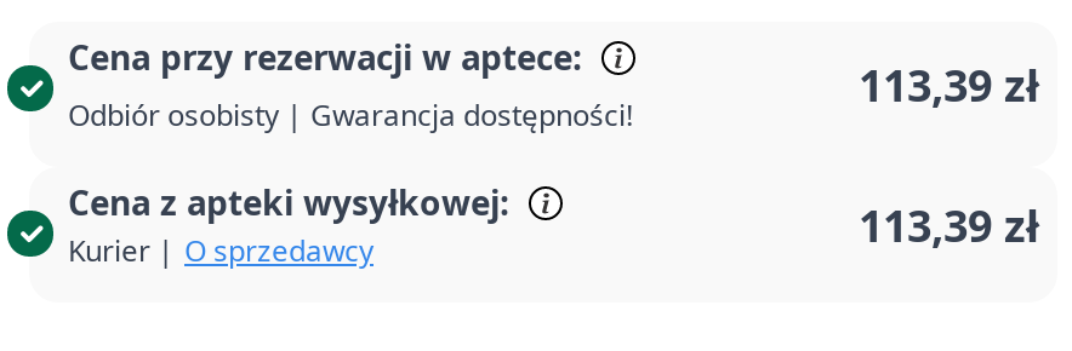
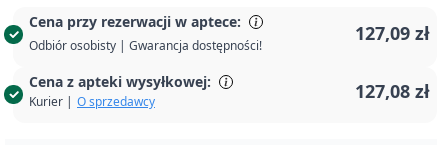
- 113,39 zł
+ 127,09 zł

- 113,39 zł
+ 127,08 zł
